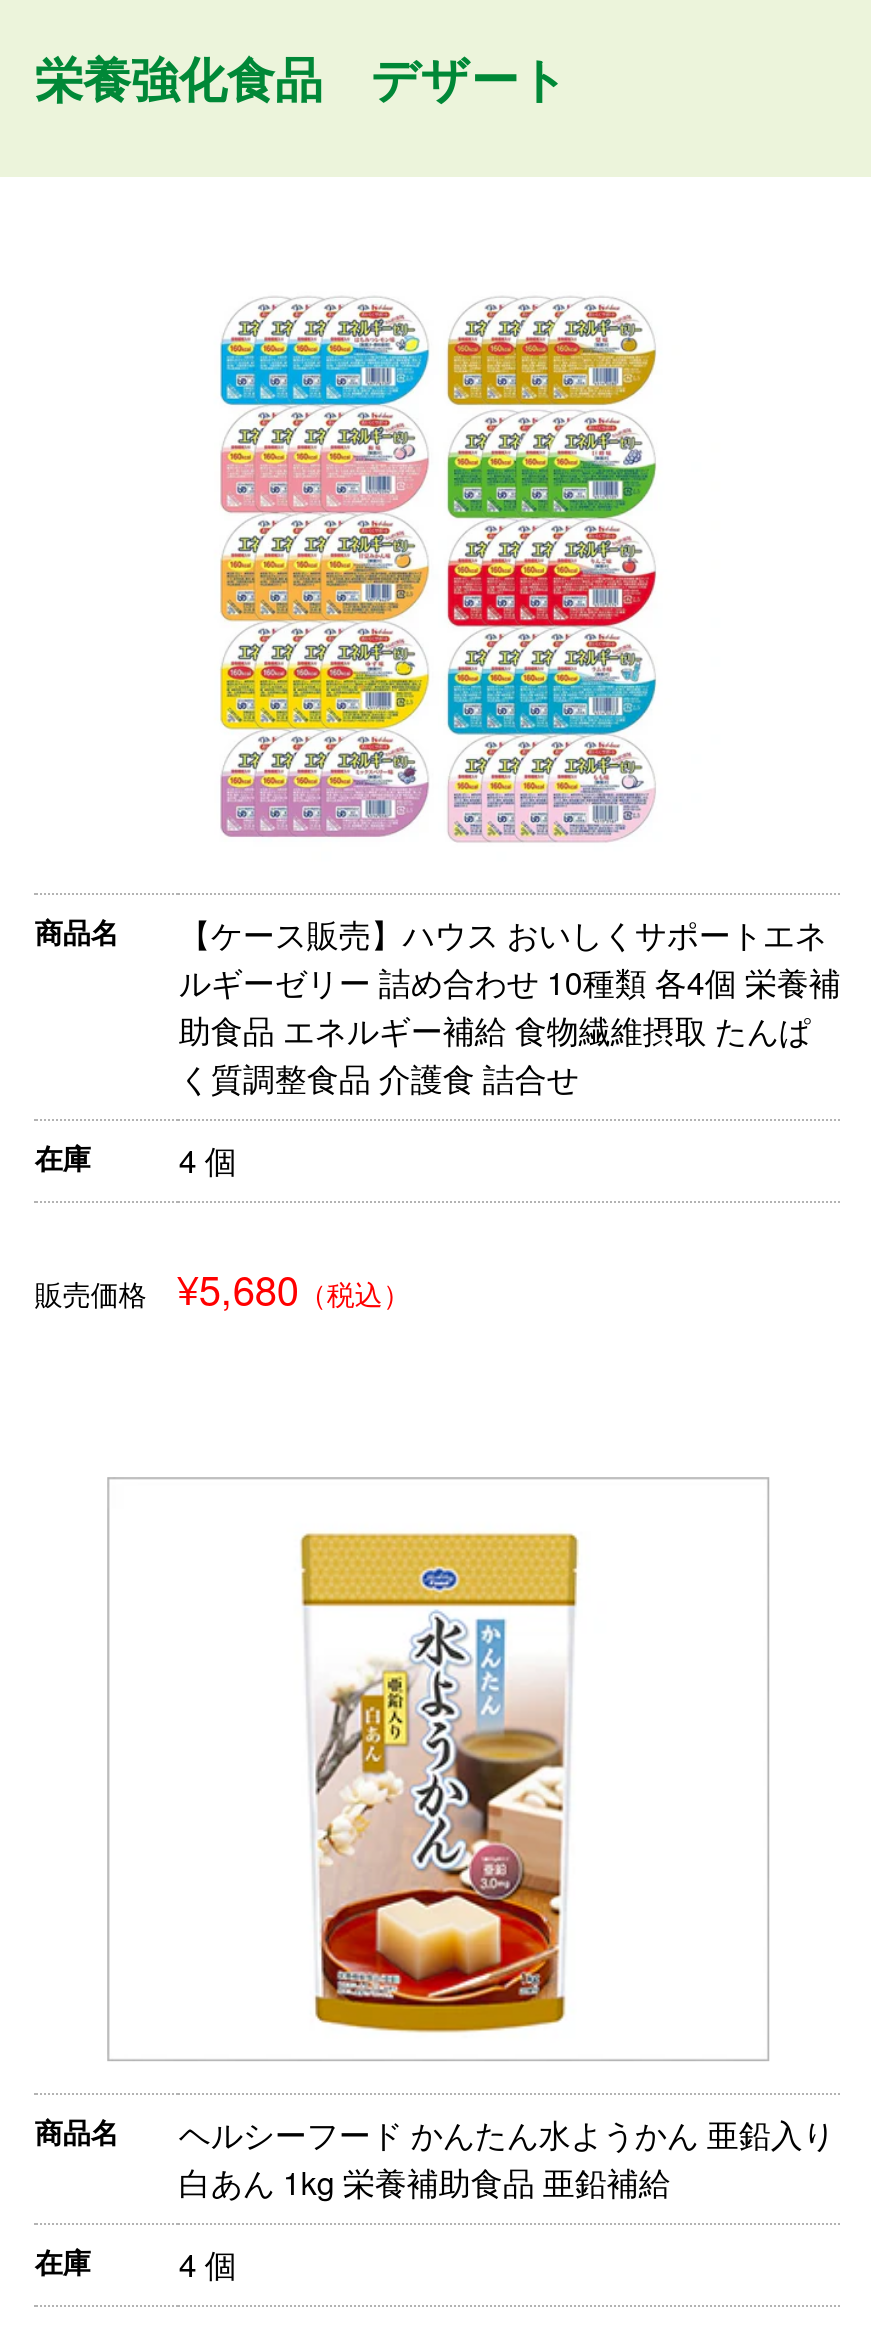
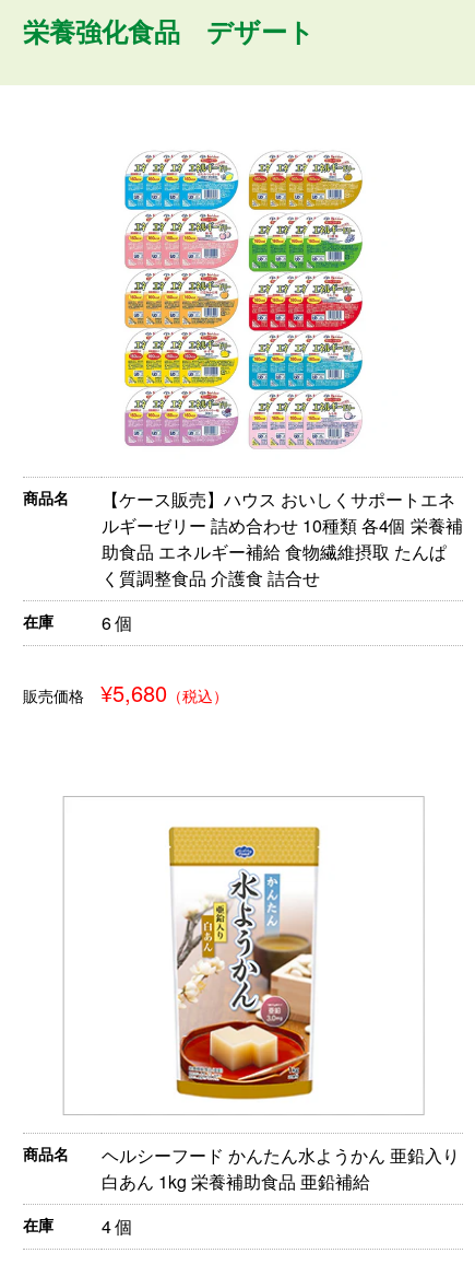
- 在庫 4 個
+ 在庫 6 個
